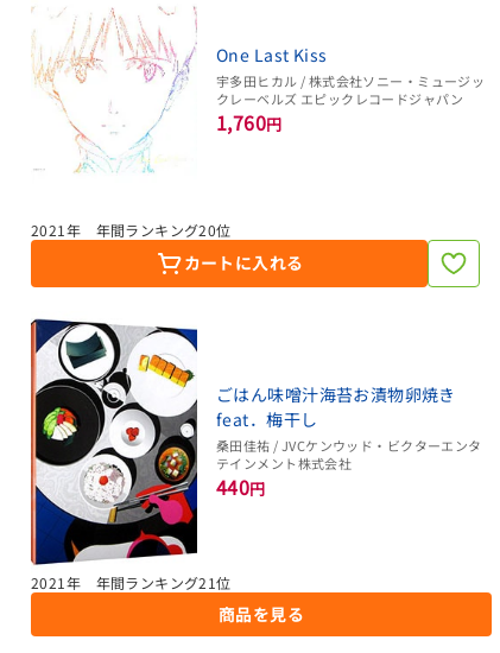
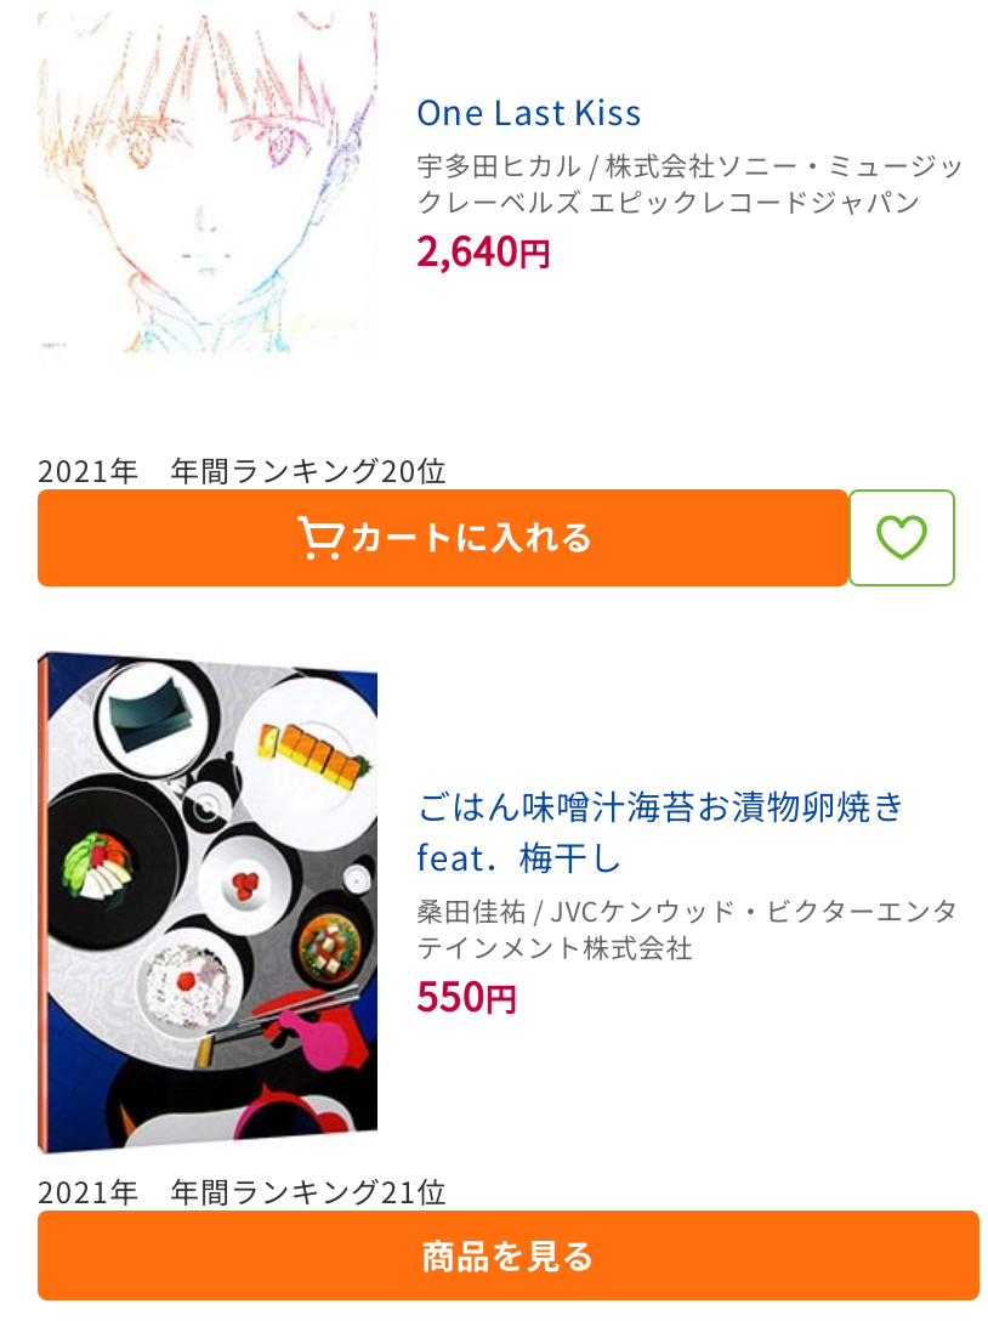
- 1,760円
+ 2,640円

- 440円
+ 550円
